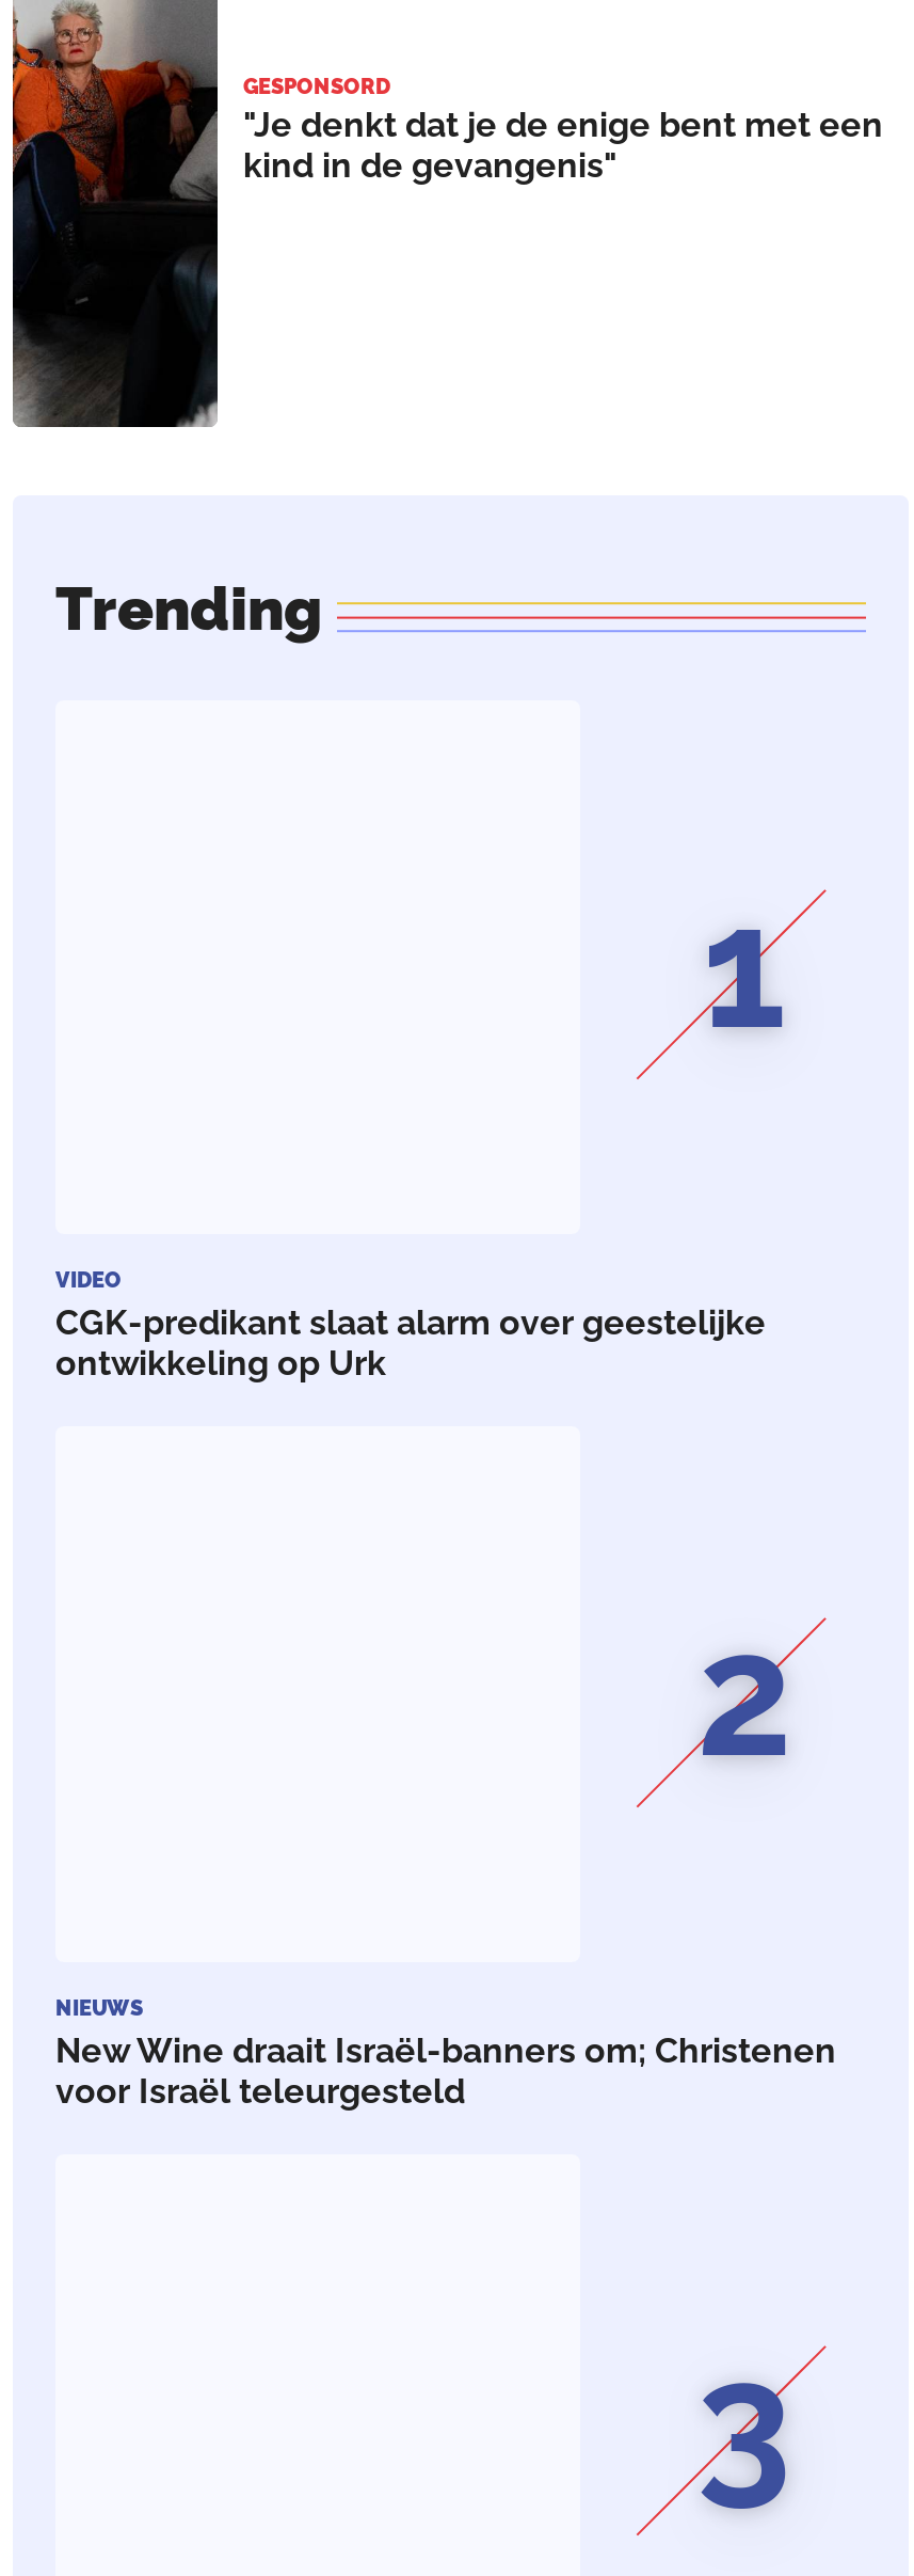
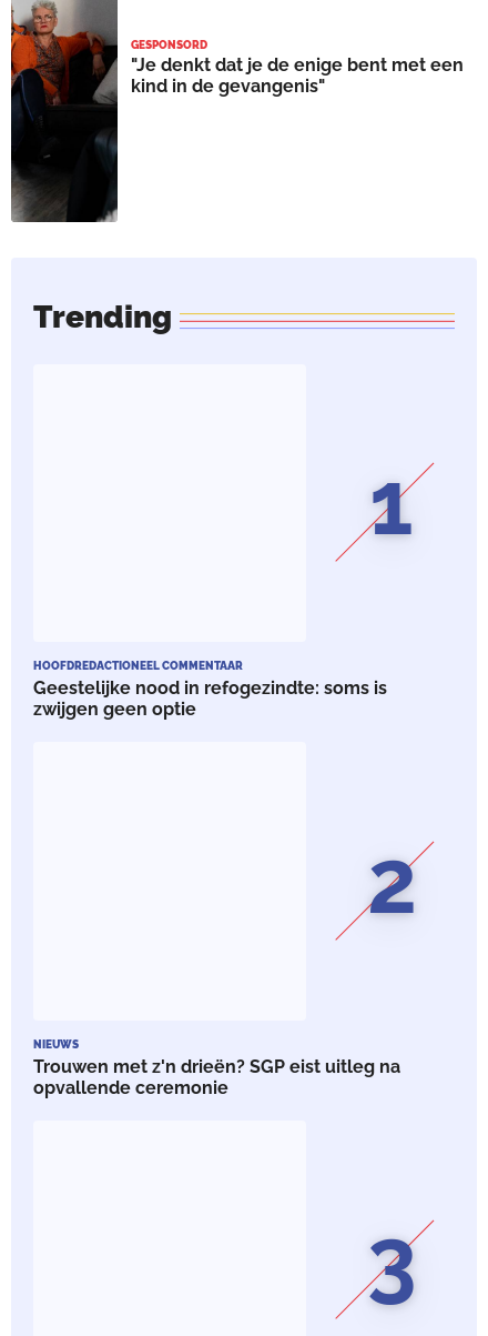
- VIDEO
- CGK-predikant slaat alarm over geestelijke
- ontwikkeling op Urk
+ HOOFDREDACTIONEEL COMMENTAAR
+ Geestelijke nood in refogezindte: soms is
+ zwijgen geen optie

- New Wine draait Israël-banners om; Christenen
- voor Israël teleurgesteld
+ Trouwen met z'n drieën? SGP eist uitleg na
+ opvallende ceremonie
